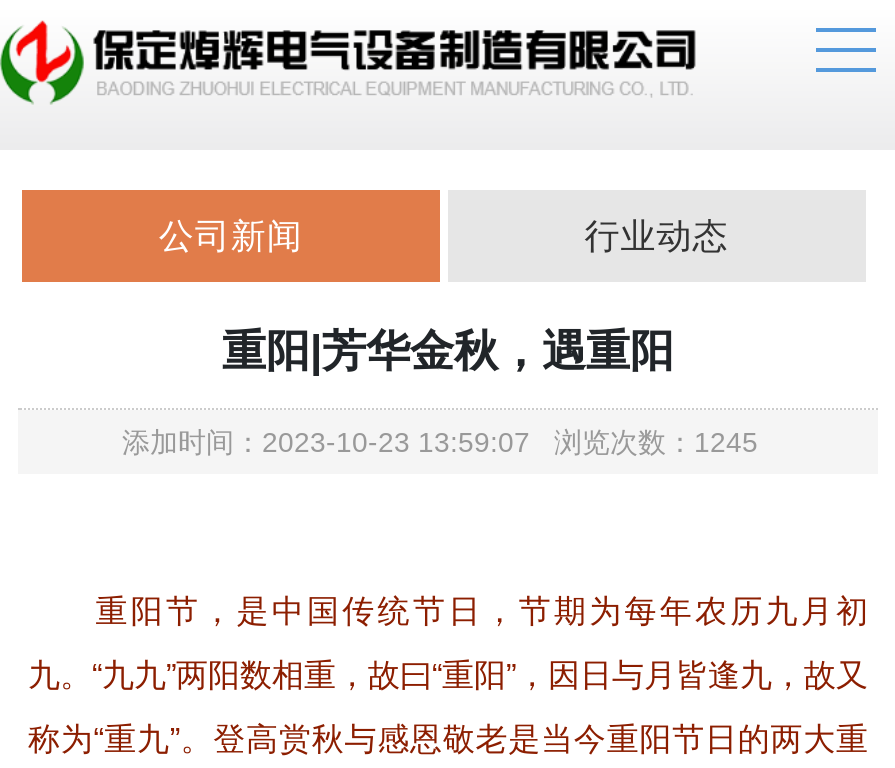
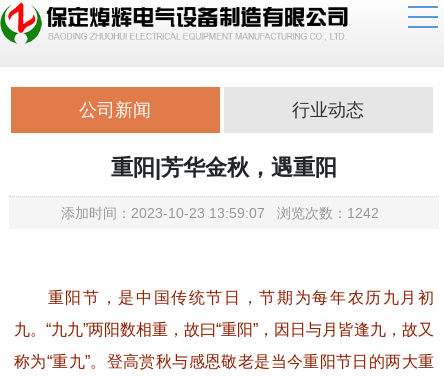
- 添加时间：2023-10-23 13:59:07 浏览次数：1245
+ 添加时间：2023-10-23 13:59:07 浏览次数：1242
